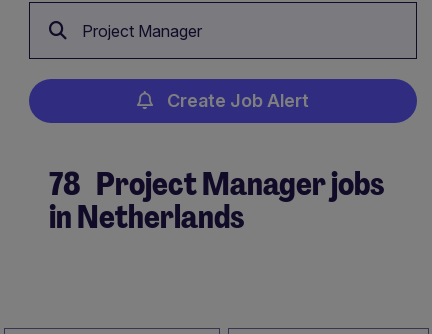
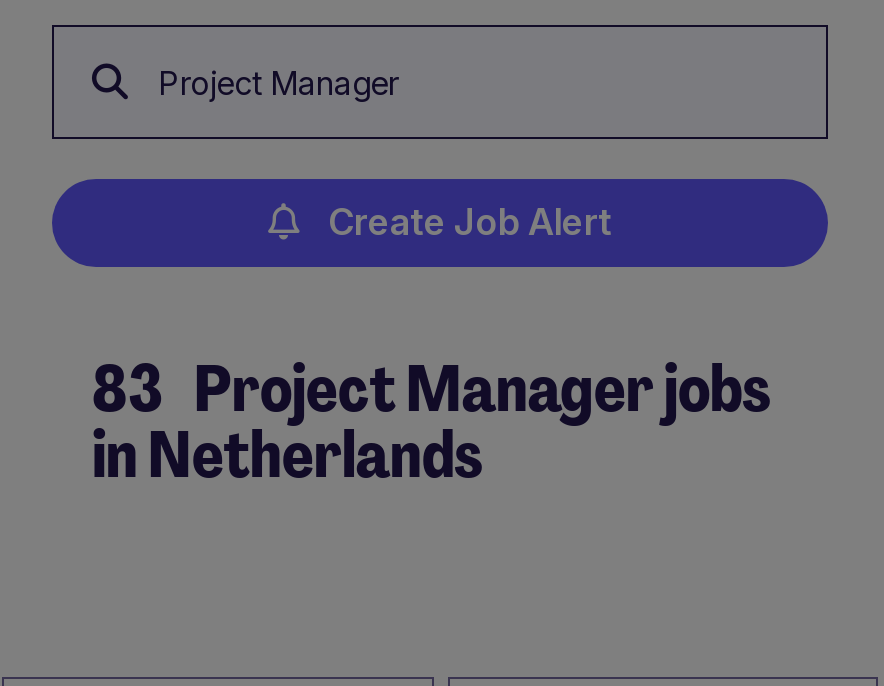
- 78 Project Manager jobs
+ 83 Project Manager jobs
